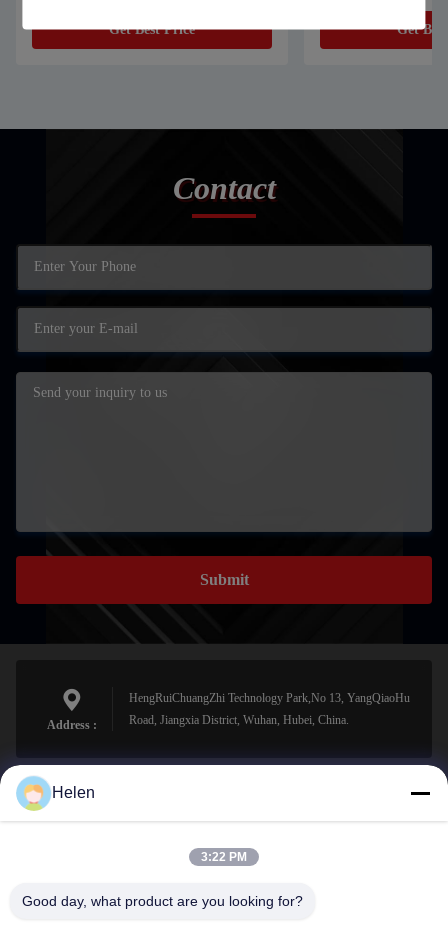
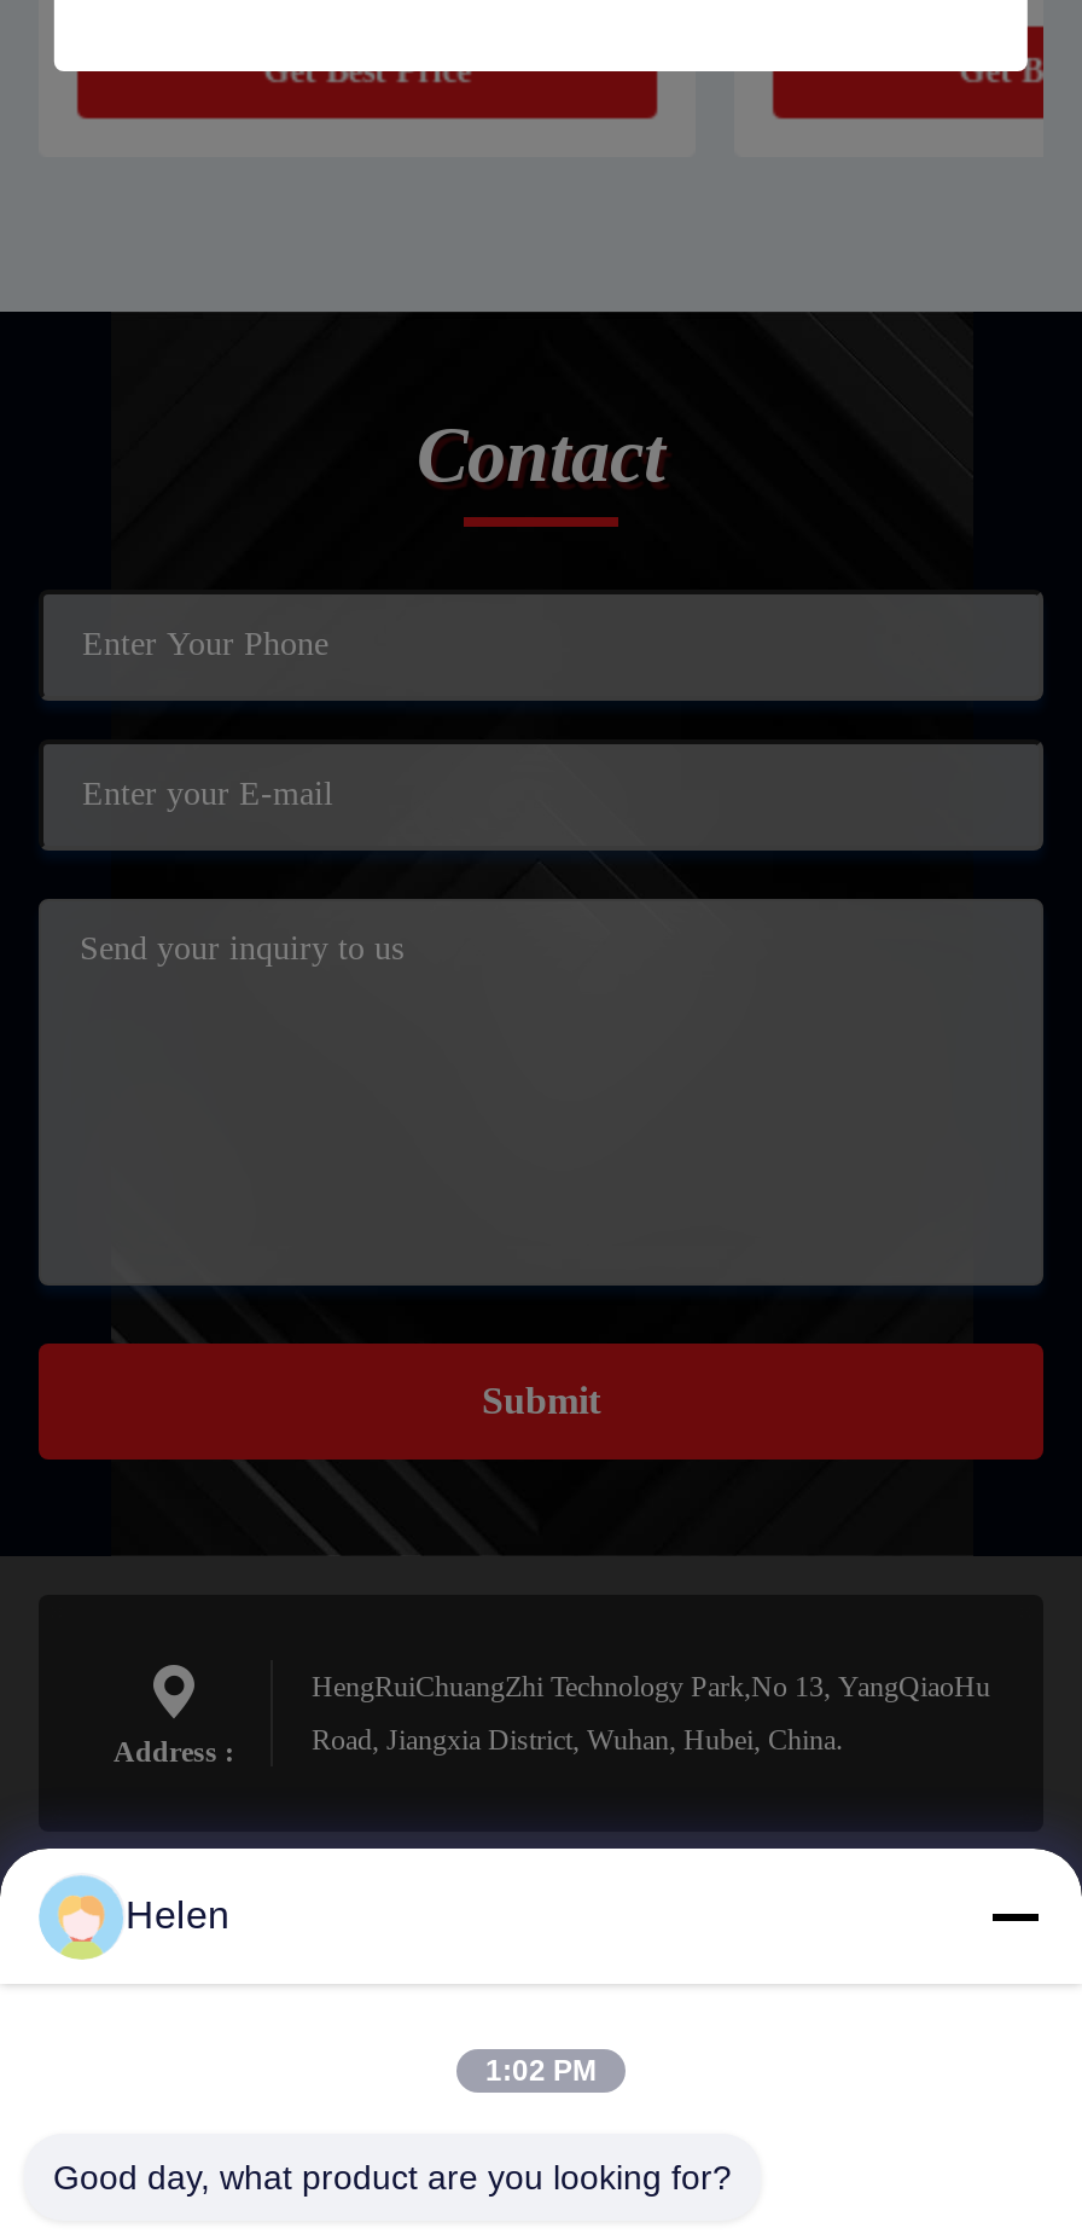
- 3:22 PM
+ 1:02 PM
